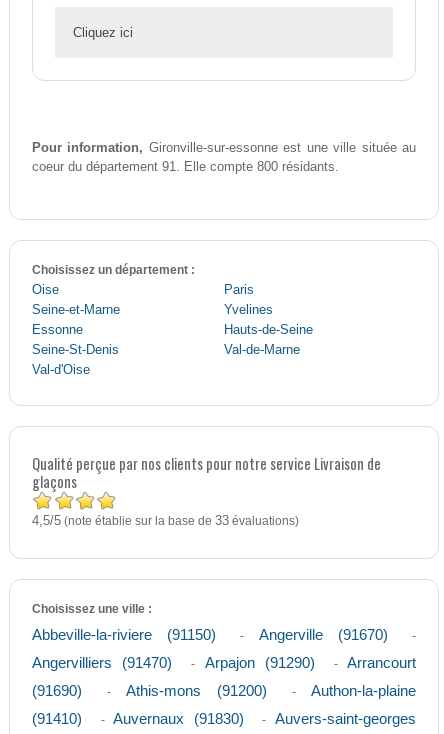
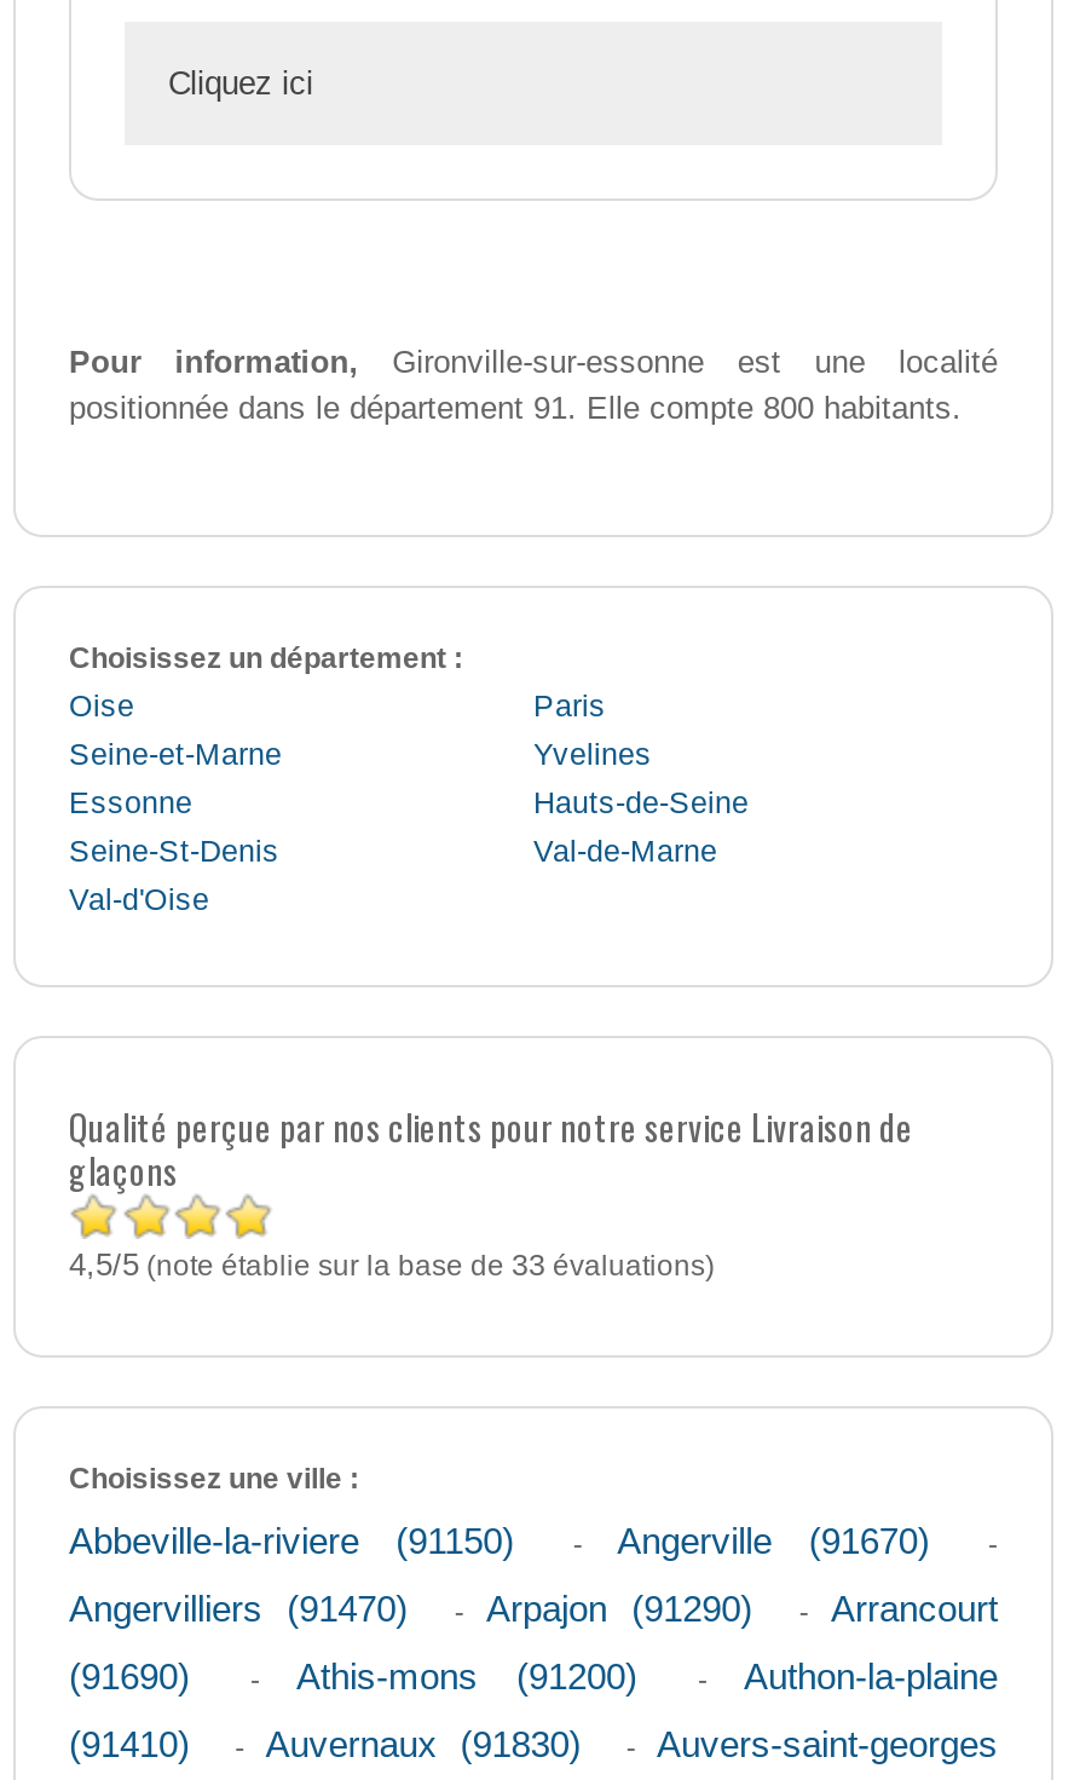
- Pour information, Gironville-sur-essonne est une ville située au
- coeur du département 91. Elle compte 800 résidants.
+ Pour information, Gironville-sur-essonne est une localité
+ positionnée dans le département 91. Elle compte 800 habitants.
